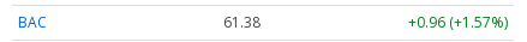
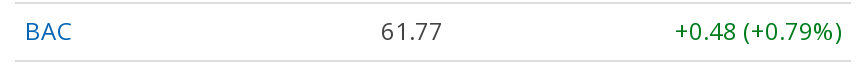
- 61.38
+ 61.77

- +0.96 (+1.57%)
+ +0.48 (+0.79%)
